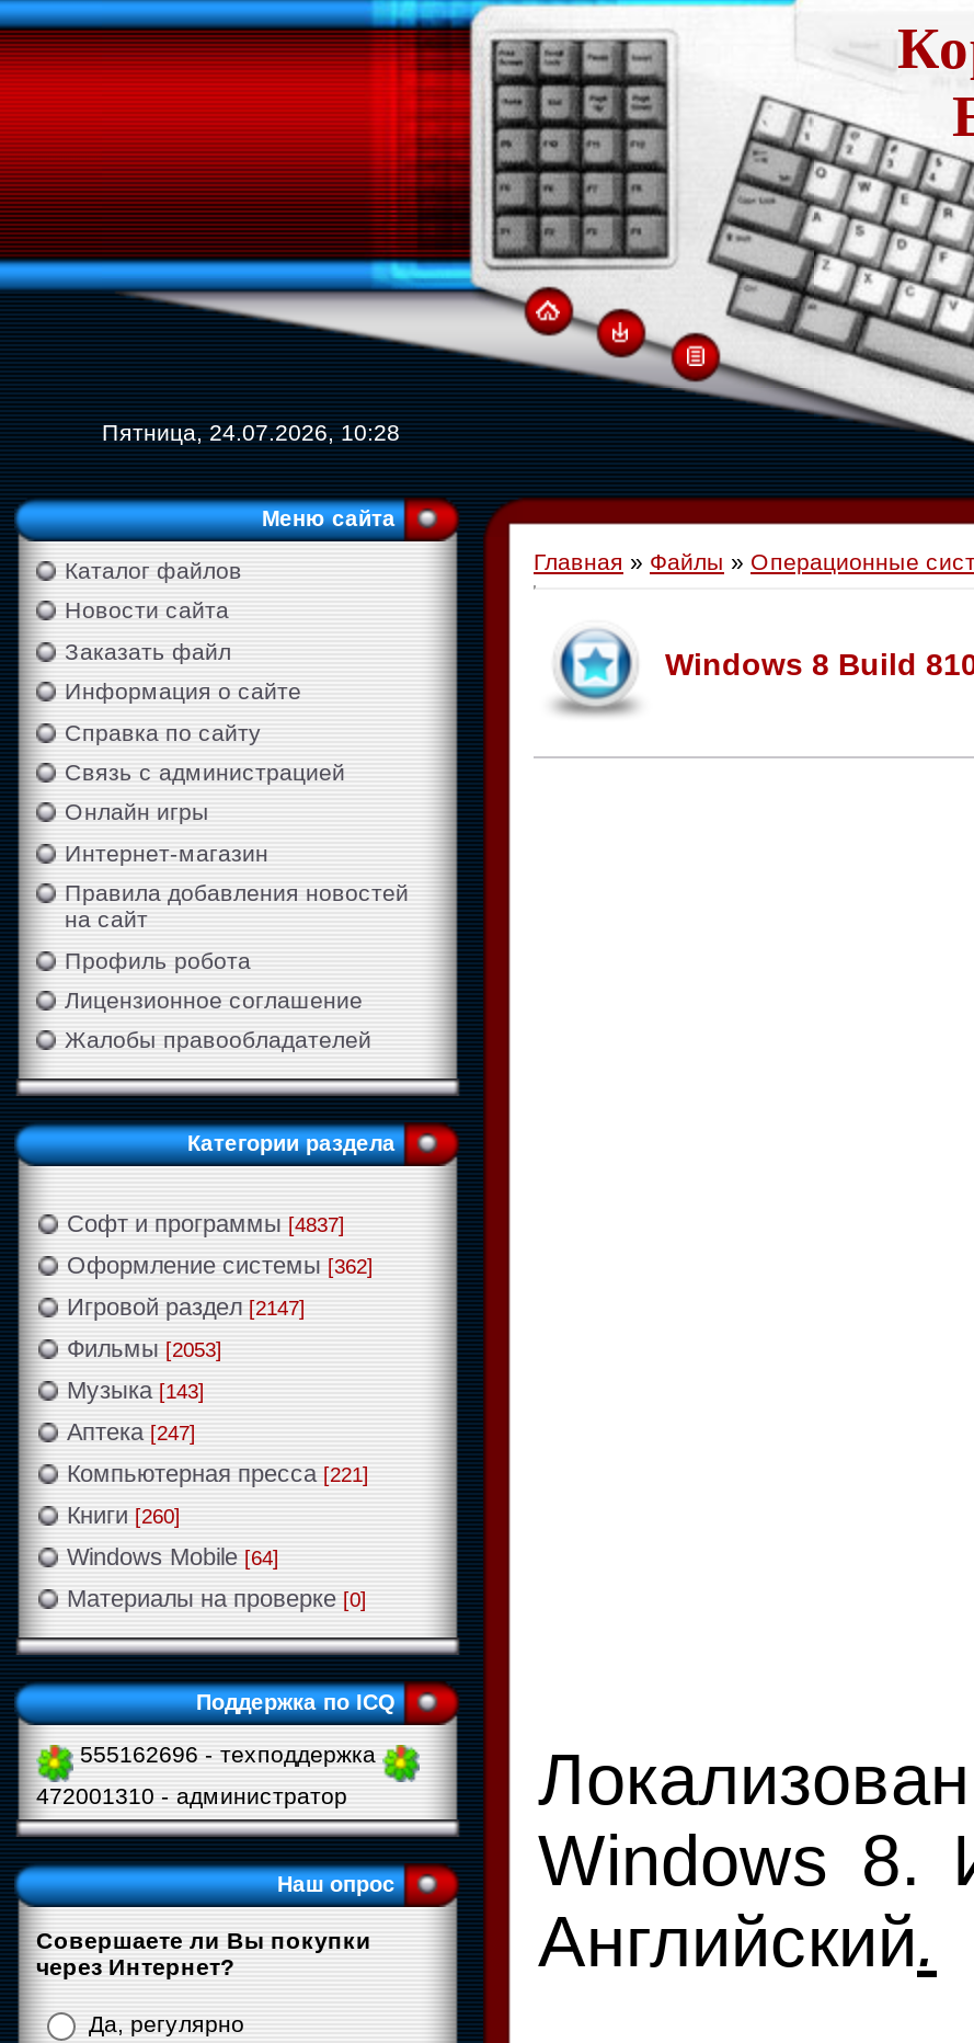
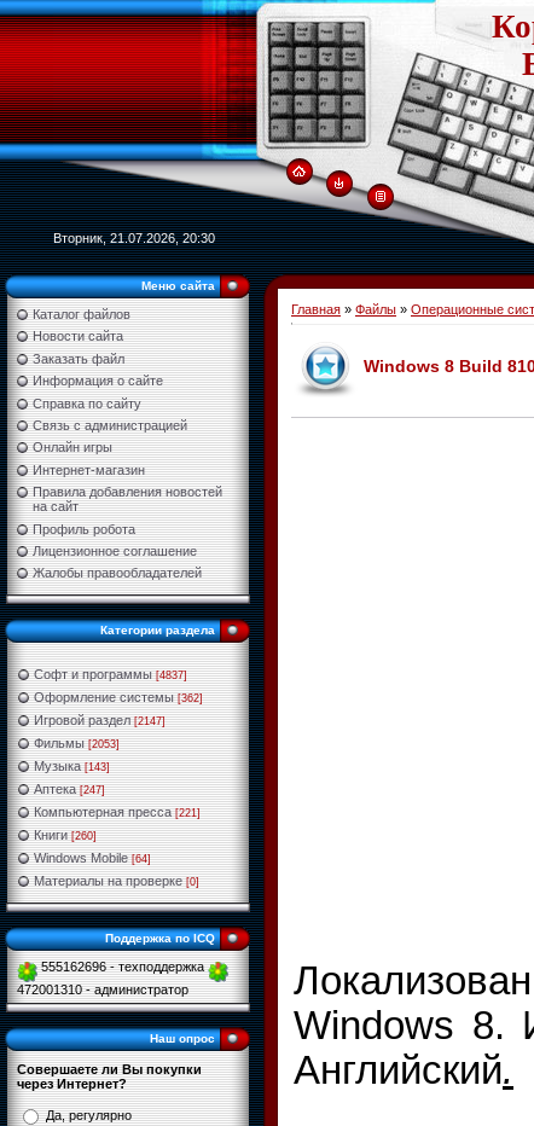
- Пятница, 24.07.2026, 10:28
+ Вторник, 21.07.2026, 20:30
